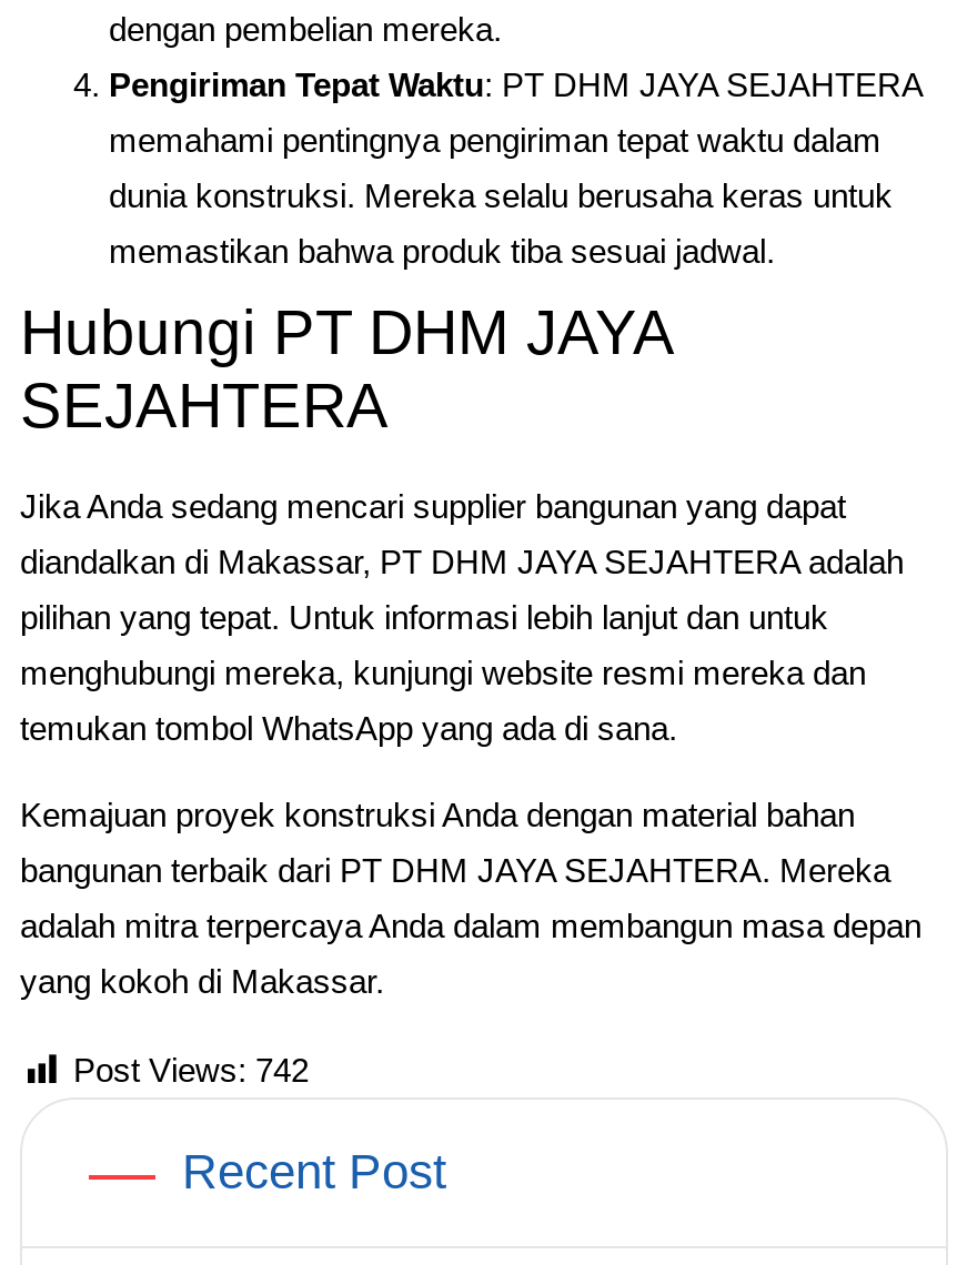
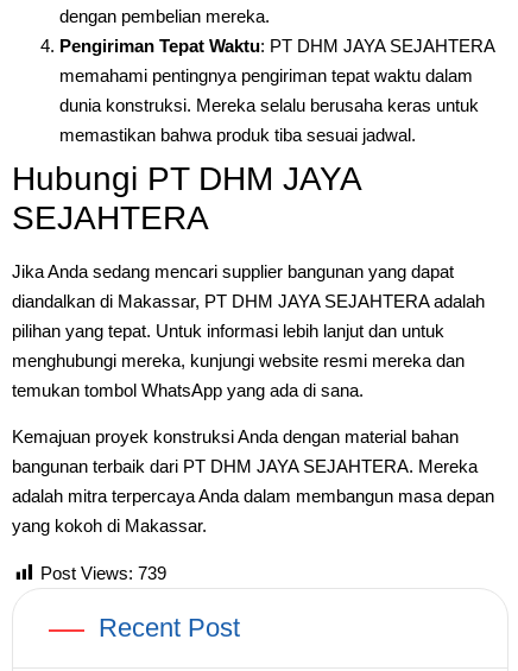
- Post Views: 742
+ Post Views: 739
